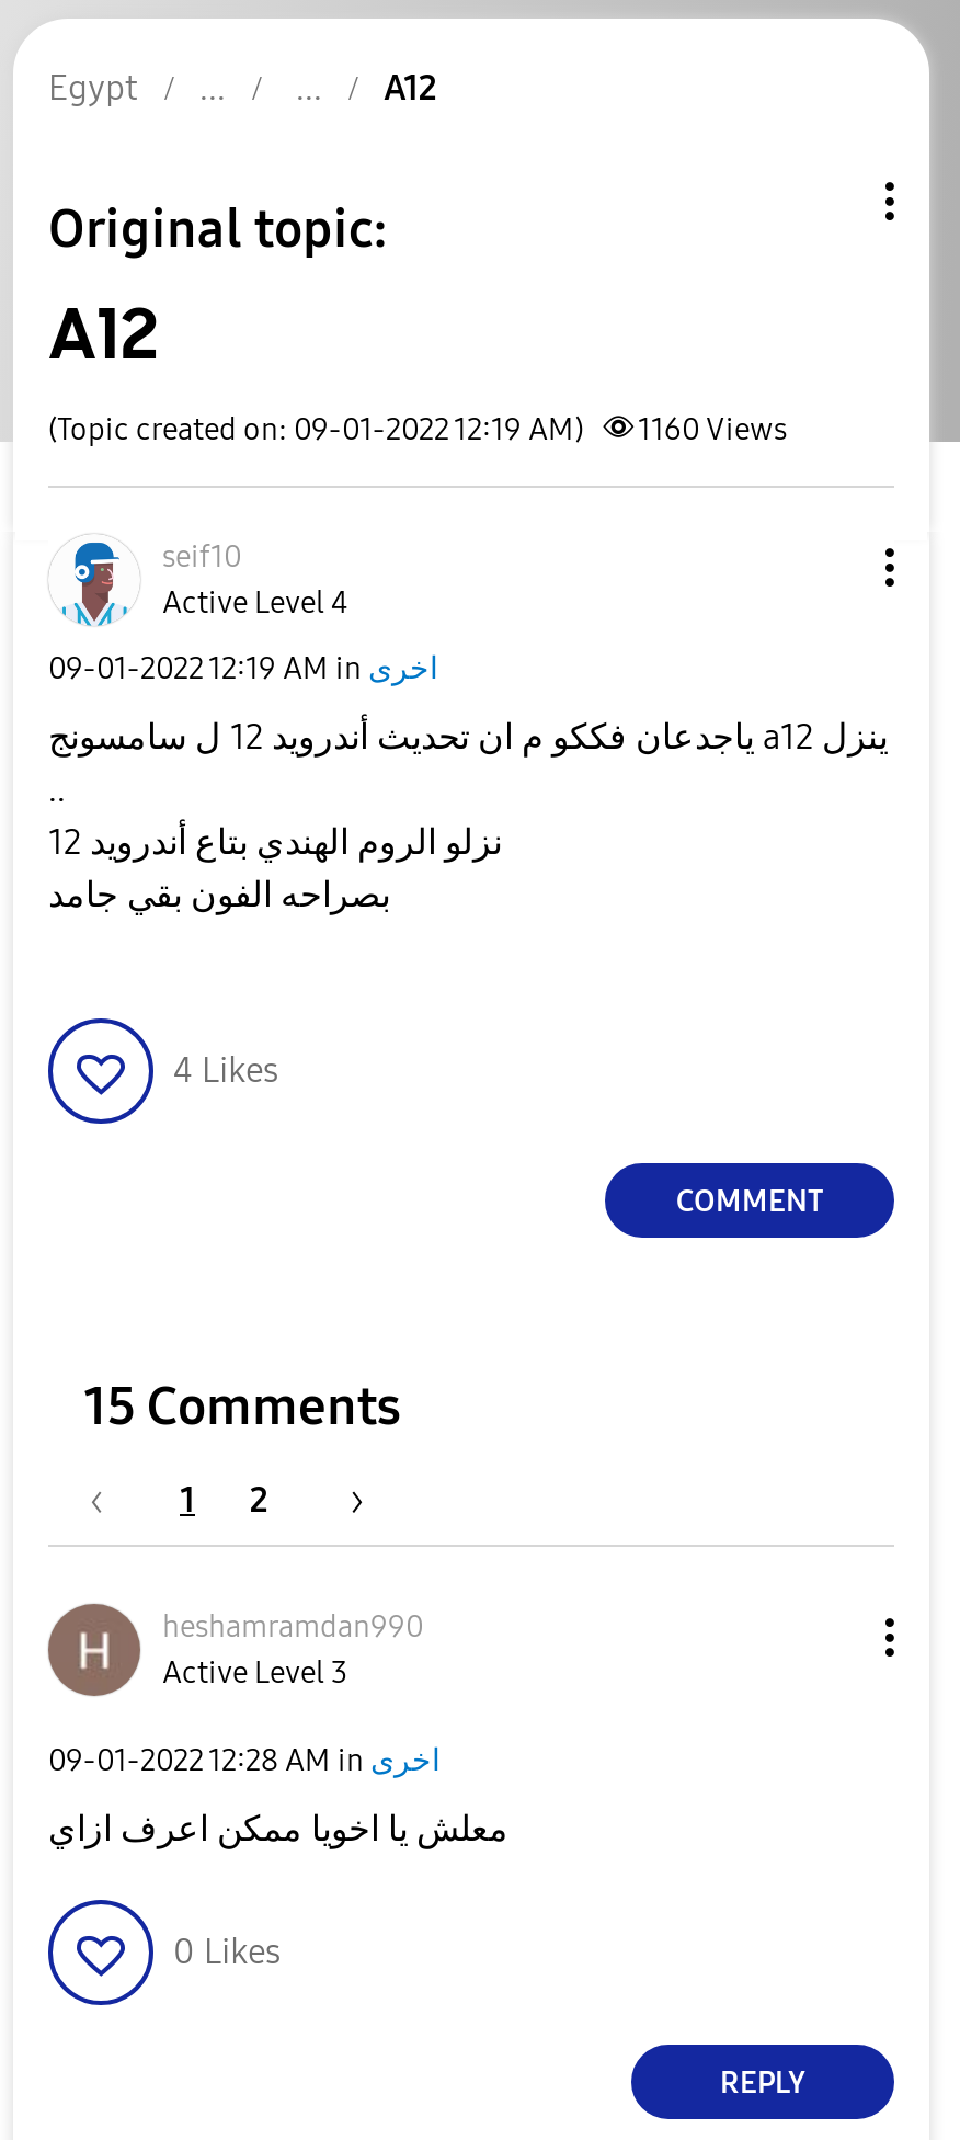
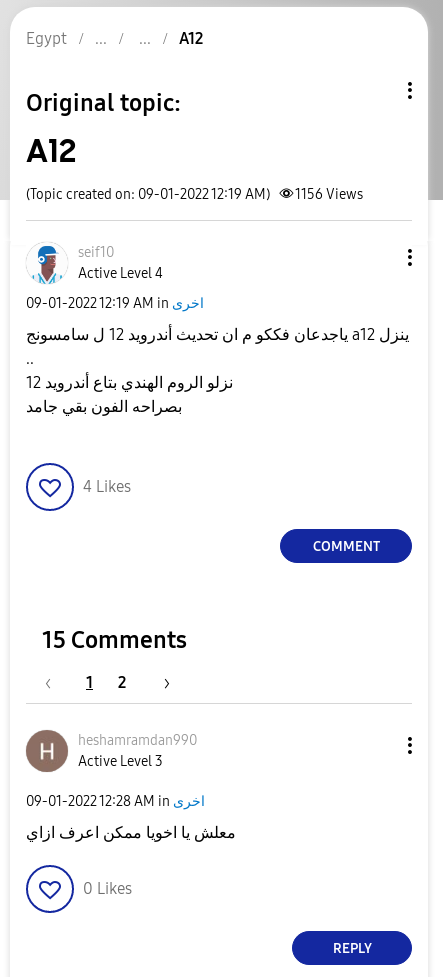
- (Topic created on: 09-01-2022 12:19 AM) 1160 Views
+ (Topic created on: 09-01-2022 12:19 AM) 1156 Views
